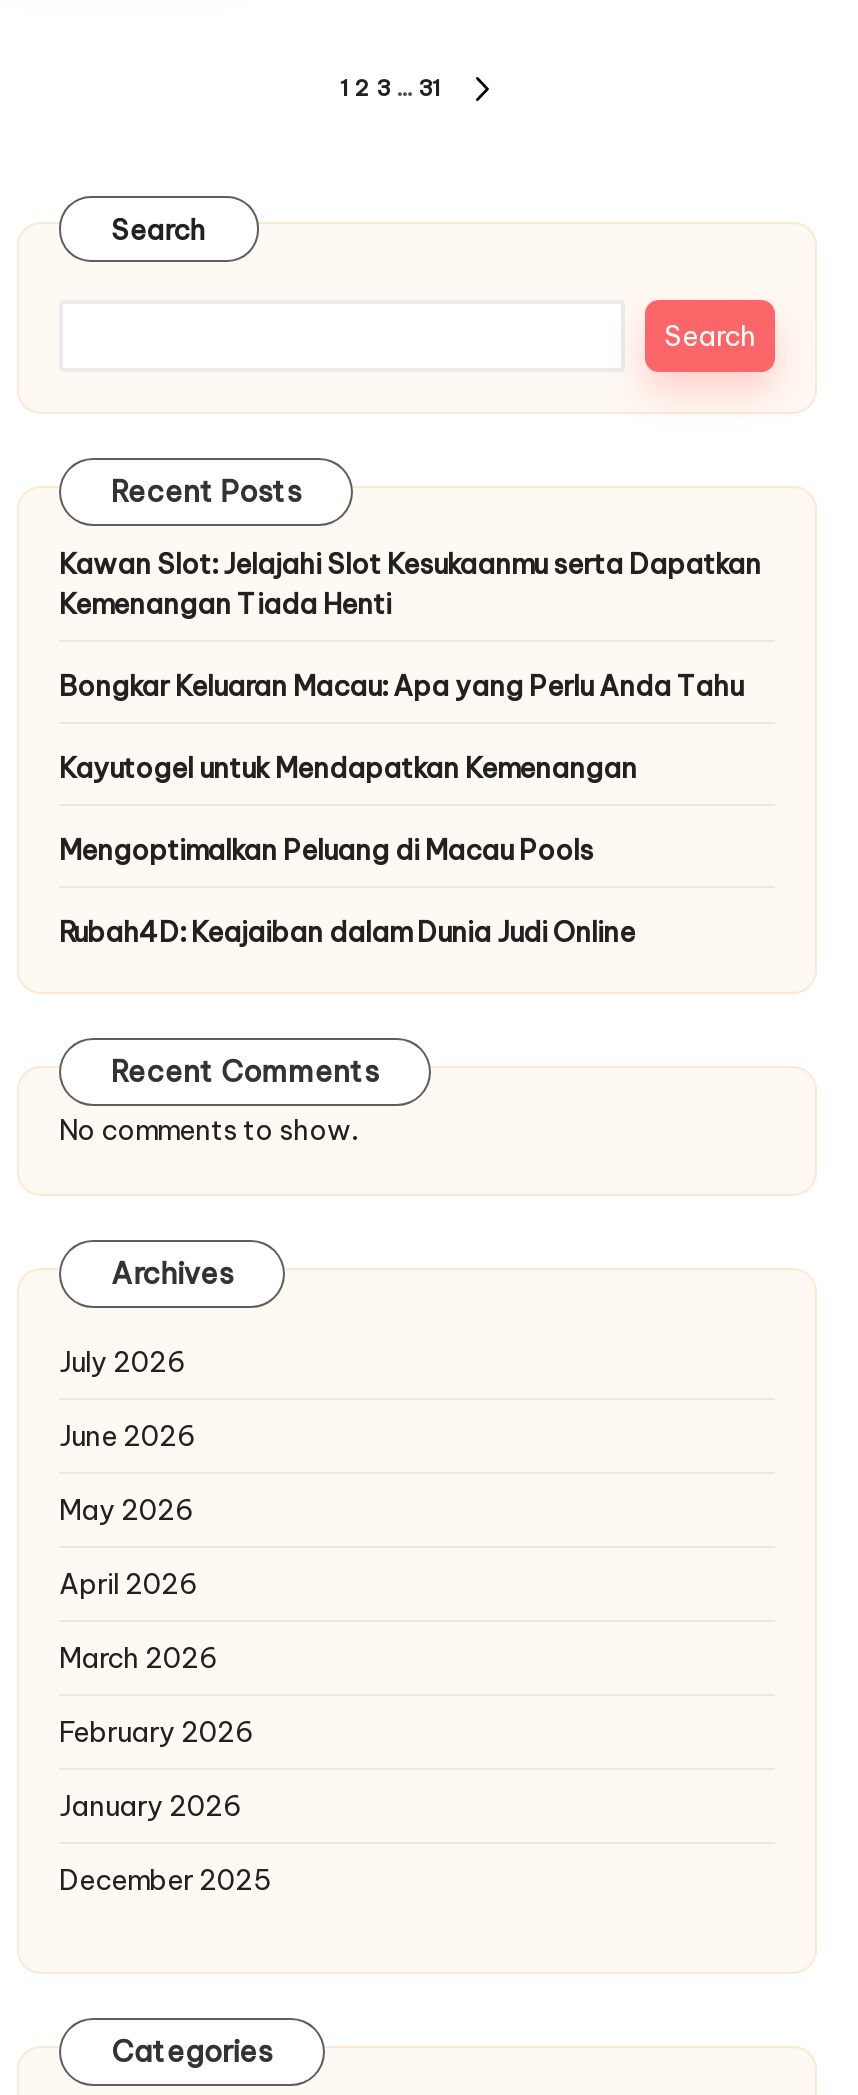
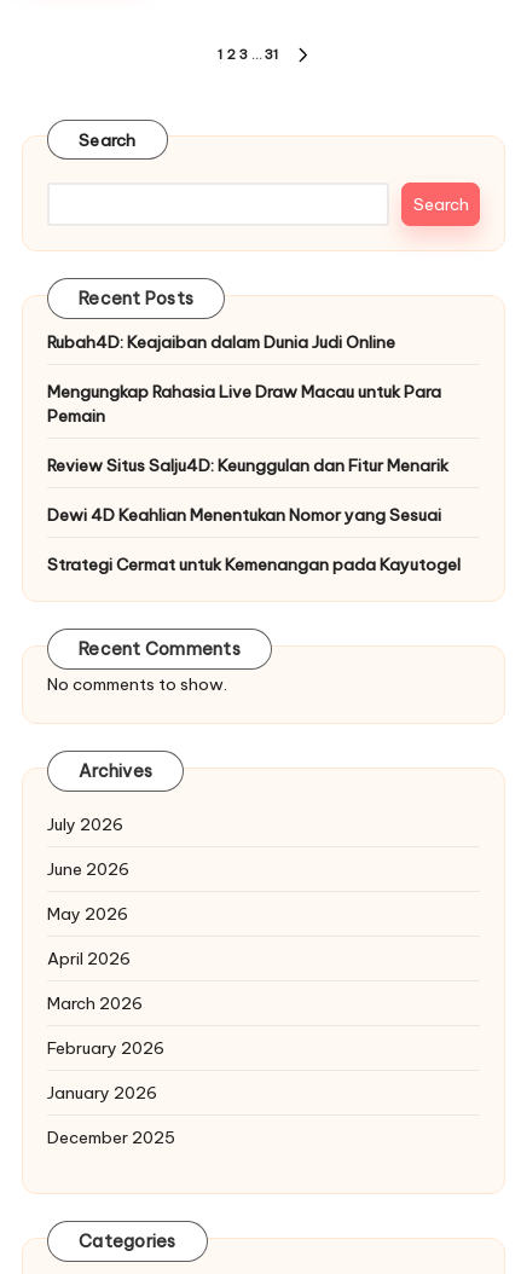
- Kawan Slot: Jelajahi Slot Kesukaanmu serta Dapatkan
- Kemenangan Tiada Henti
- Bongkar Keluaran Macau: Apa yang Perlu Anda Tahu
- Kayutogel untuk Mendapatkan Kemenangan
- Mengoptimalkan Peluang di Macau Pools

moved up: Rubah4D: Keajaiban dalam Dunia Judi Online

+ Mengungkap Rahasia Live Draw Macau untuk Para
+ Pemain
+ Review Situs Salju4D: Keunggulan dan Fitur Menarik
+ Dewi 4D Keahlian Menentukan Nomor yang Sesuai
+ Strategi Cermat untuk Kemenangan pada Kayutogel
